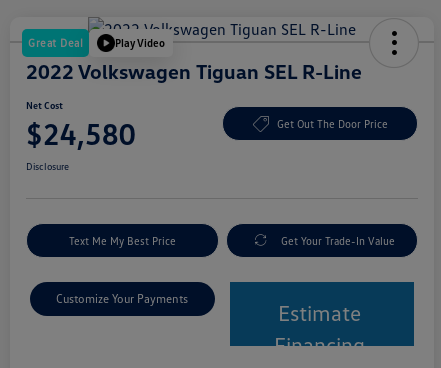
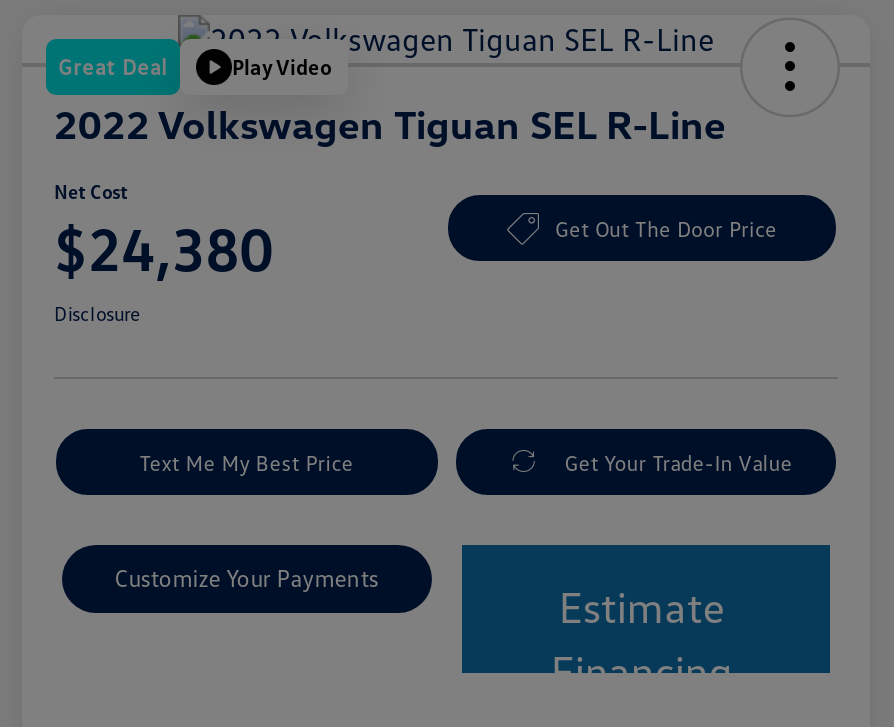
- $24,580
+ $24,380
